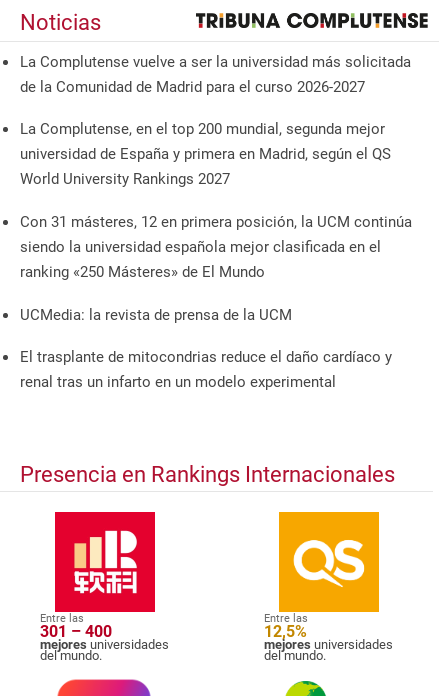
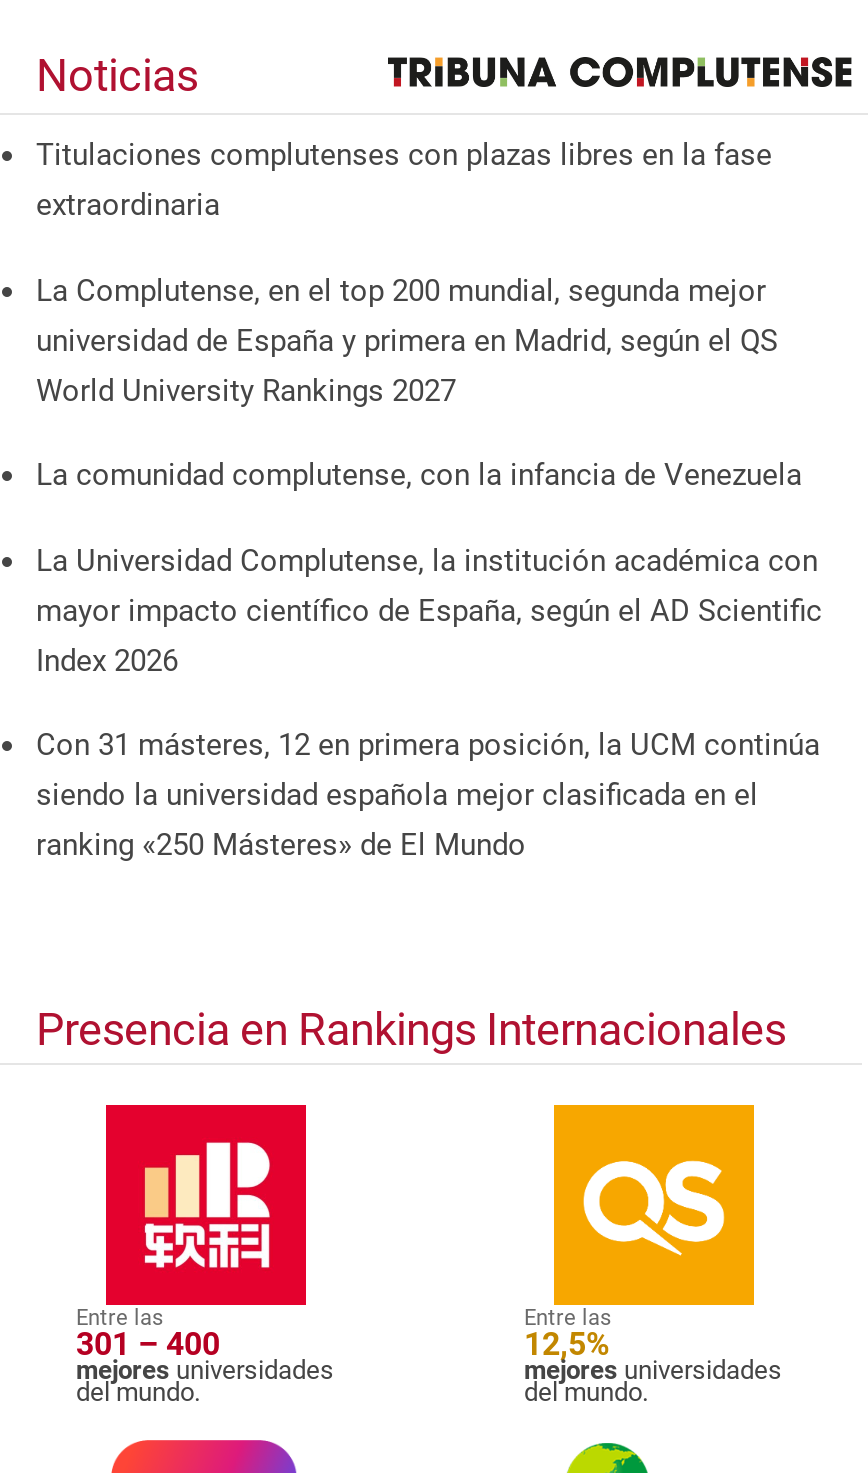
- La Complutense vuelve a ser la universidad más solicitada
- de la Comunidad de Madrid para el curso 2026-2027
+ Titulaciones complutenses con plazas libres en la fase
+ extraordinaria

+ La comunidad complutense, con la infancia de Venezuela
+ La Universidad Complutense, la institución académica con
+ mayor impacto científico de España, según el AD Scientific
+ Index 2026

moved down: Con 31 másteres, 12 en primera posición, la UCM continúa | siendo la universidad española mejor clasificada en el | ranking «250 Másteres» de El Mundo

- UCMedia: la revista de prensa de la UCM
- El trasplante de mitocondrias reduce el daño cardíaco y
- renal tras un infarto en un modelo experimental
